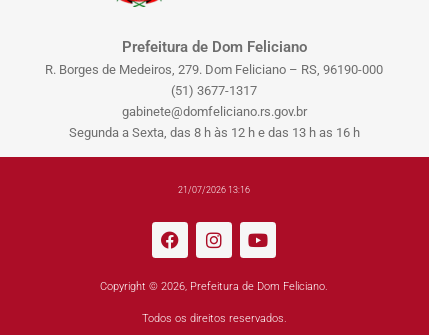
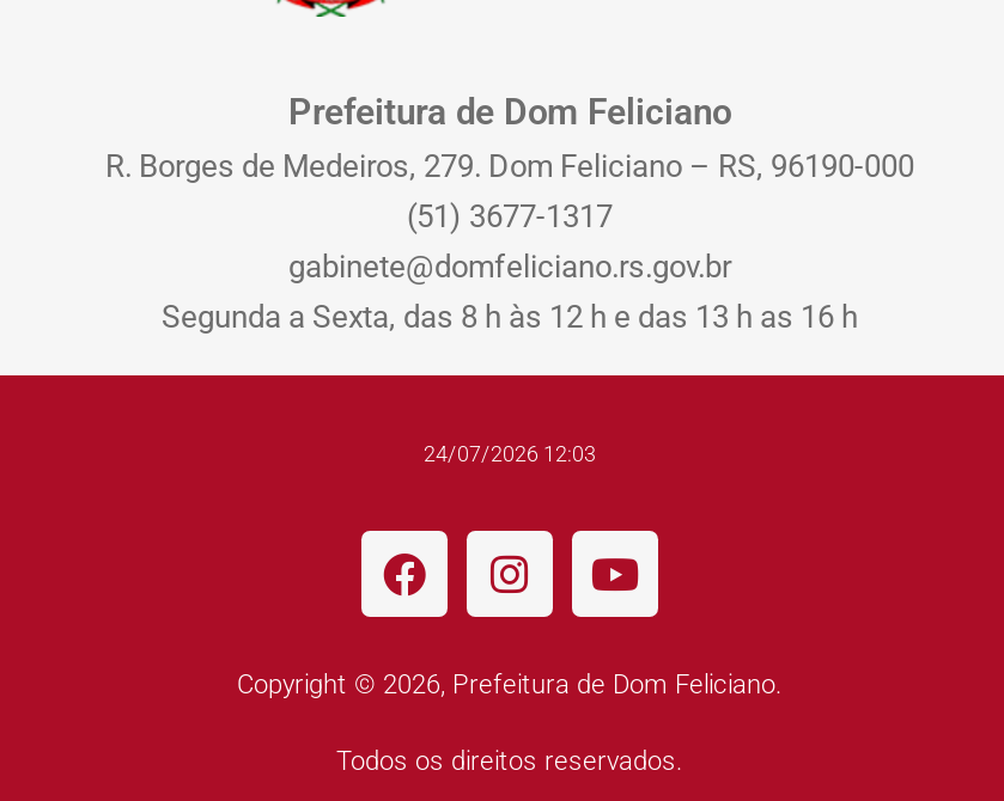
- 21/07/2026 13:16
+ 24/07/2026 12:03
